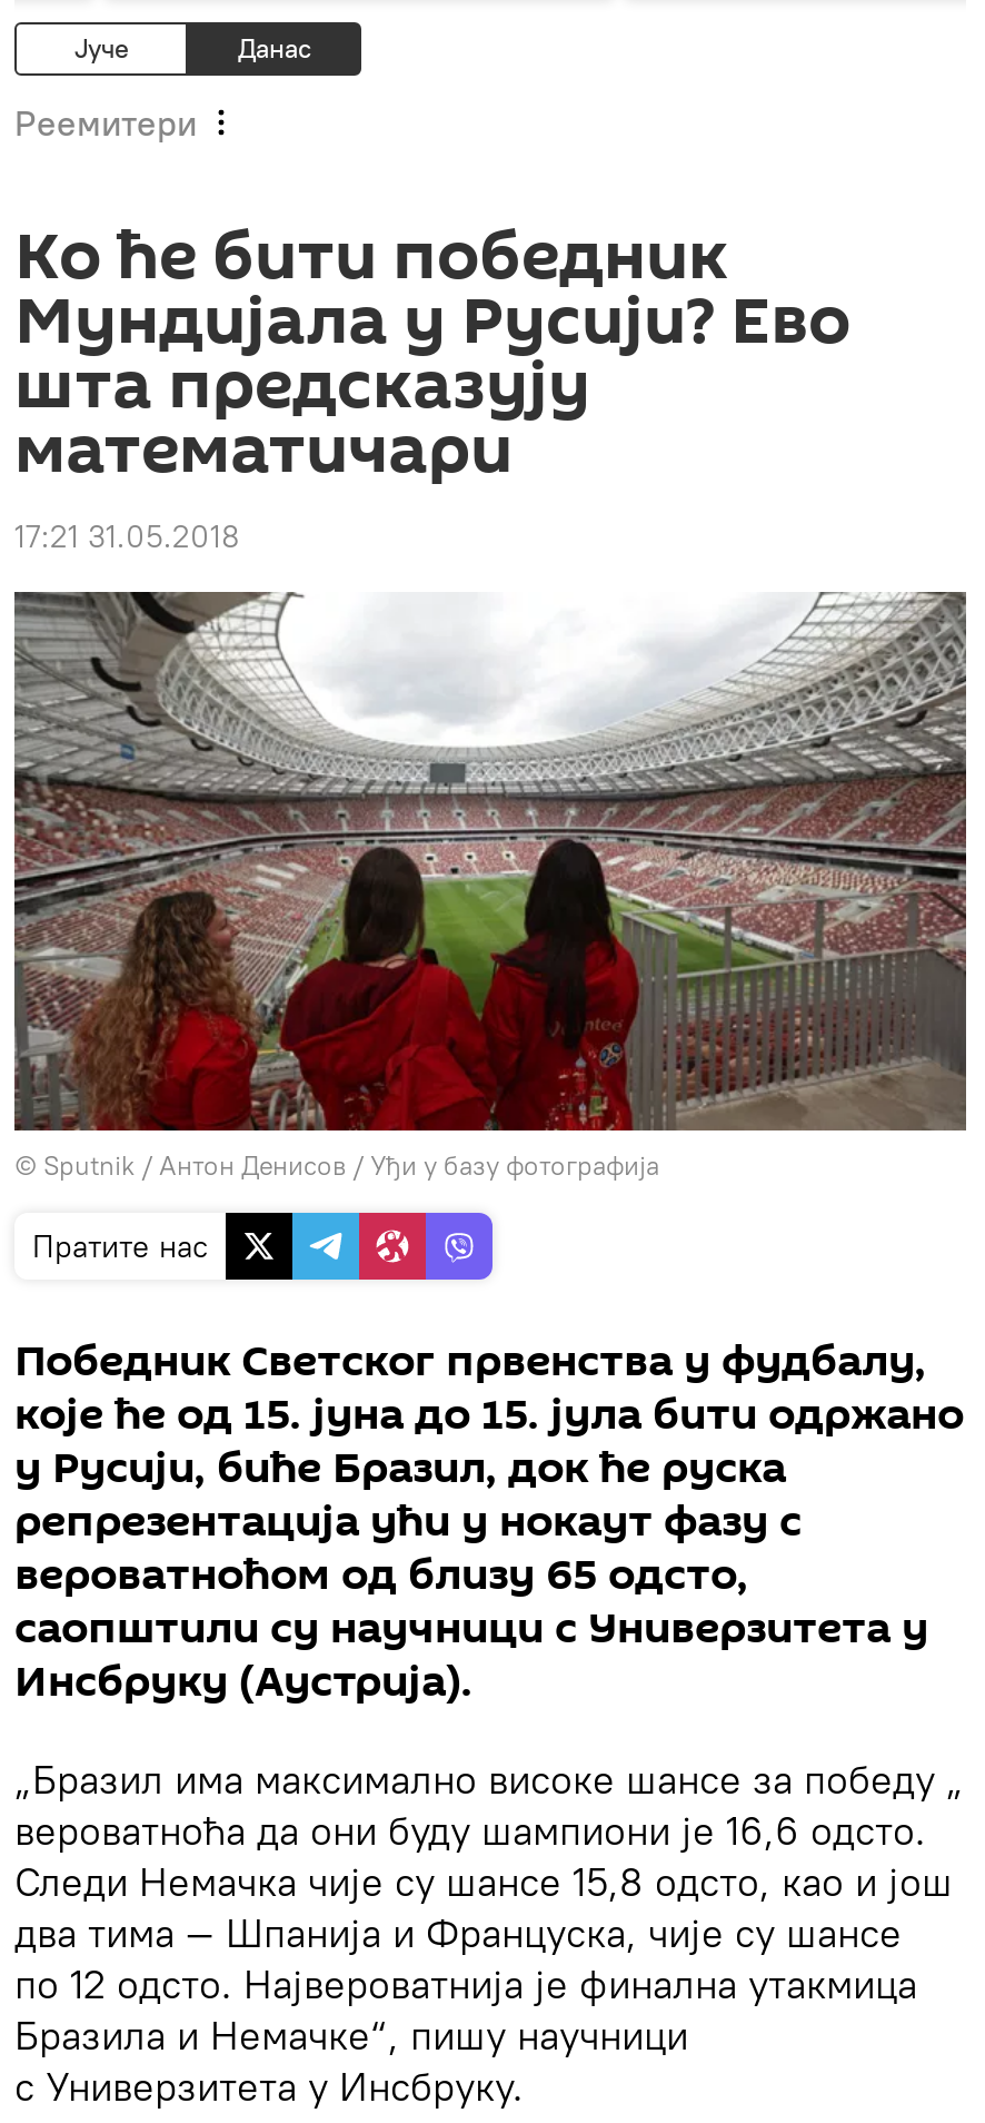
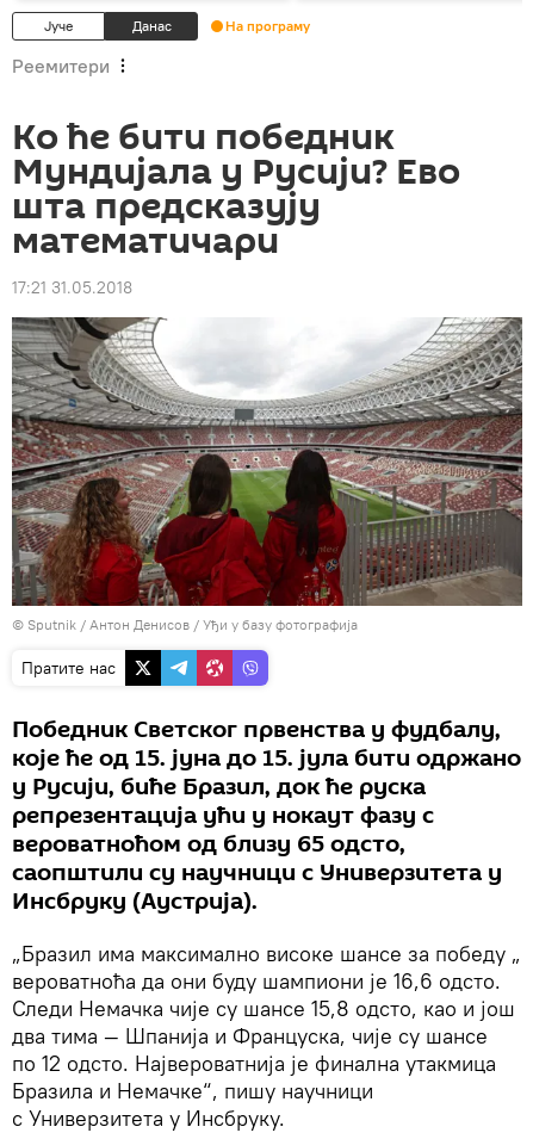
+ На програму
